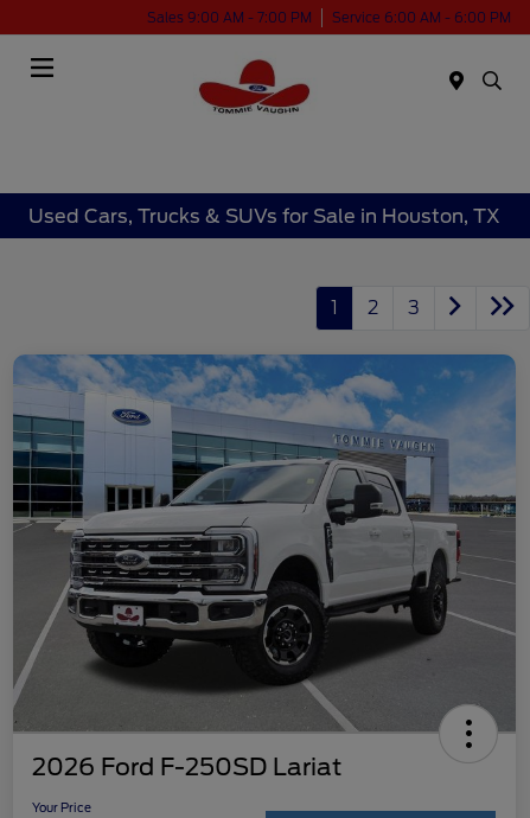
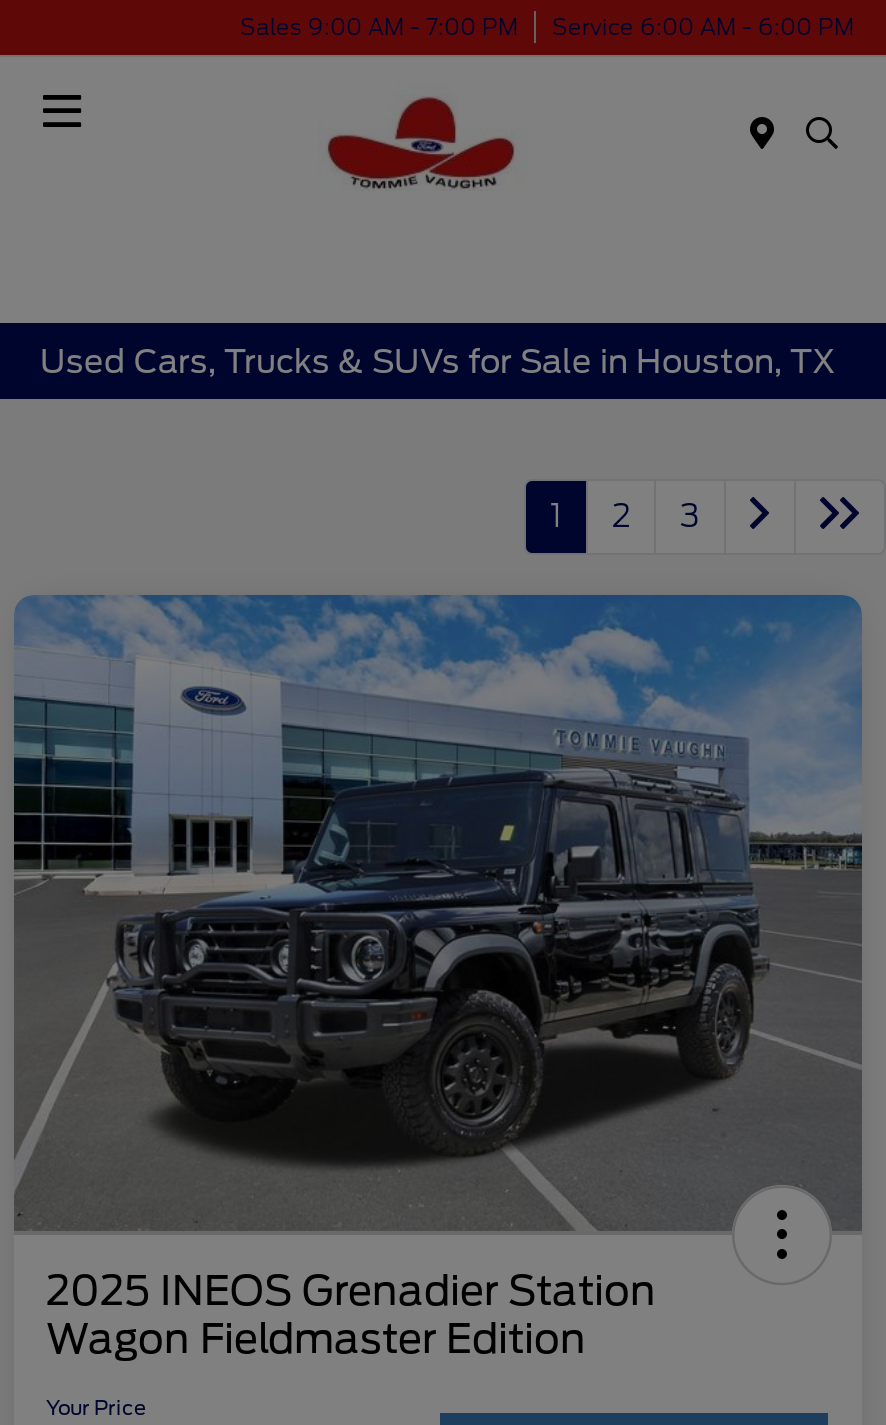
- [image]
+ [image]

- 2026 Ford F-250SD Lariat
+ 2025 INEOS Grenadier Station
+ Wagon Fieldmaster Edition
